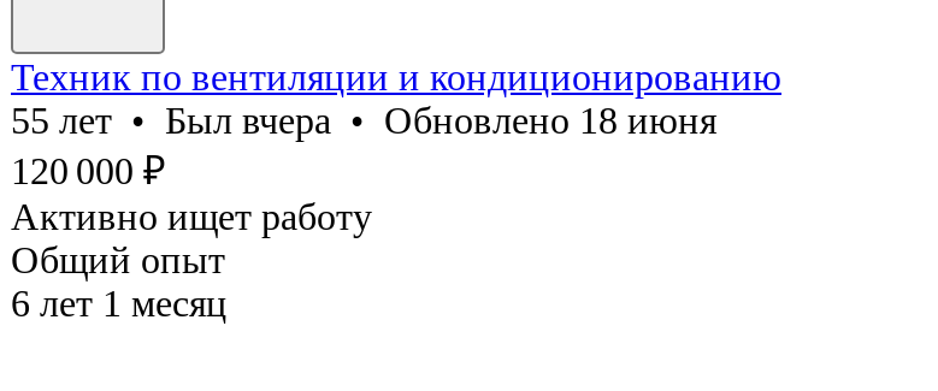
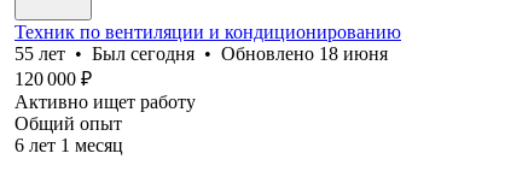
- 55 лет • Был вчера • Обновлено 18 июня
+ 55 лет • Был сегодня • Обновлено 18 июня
